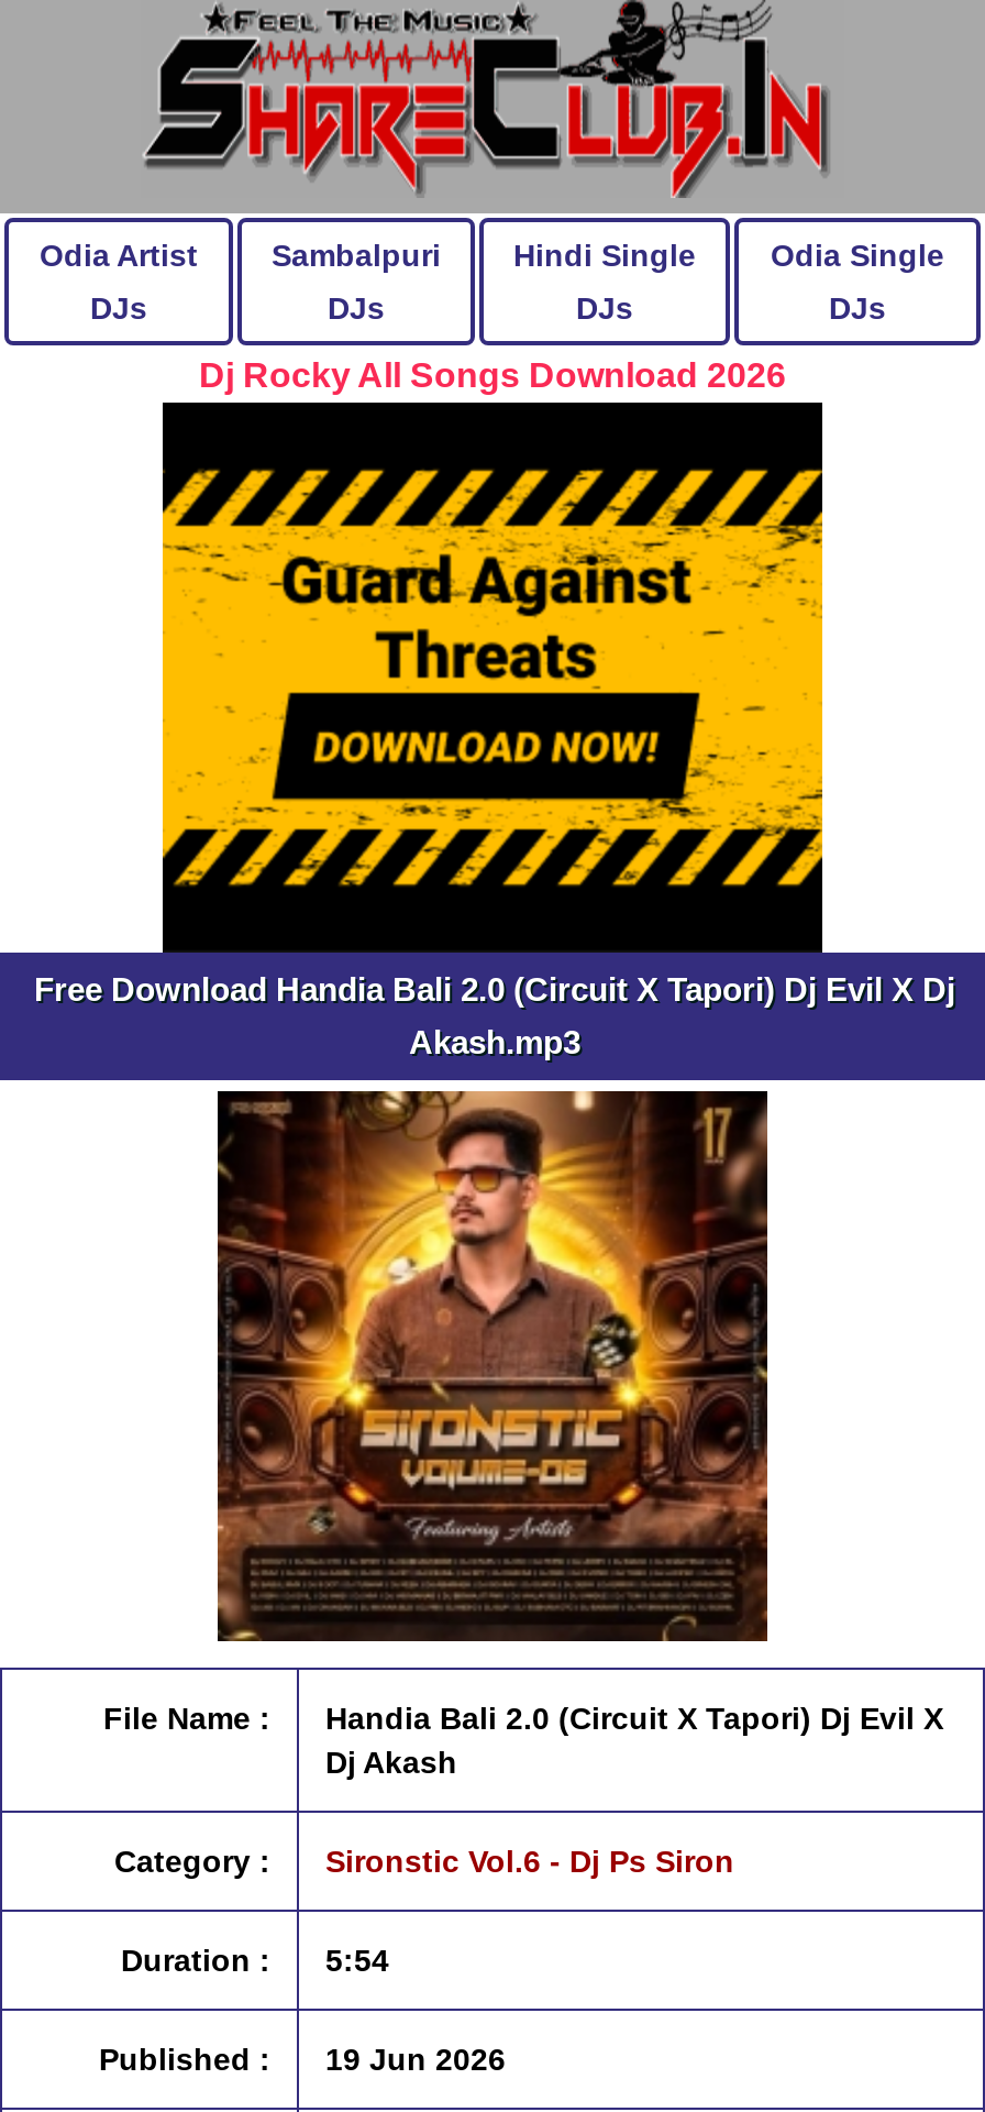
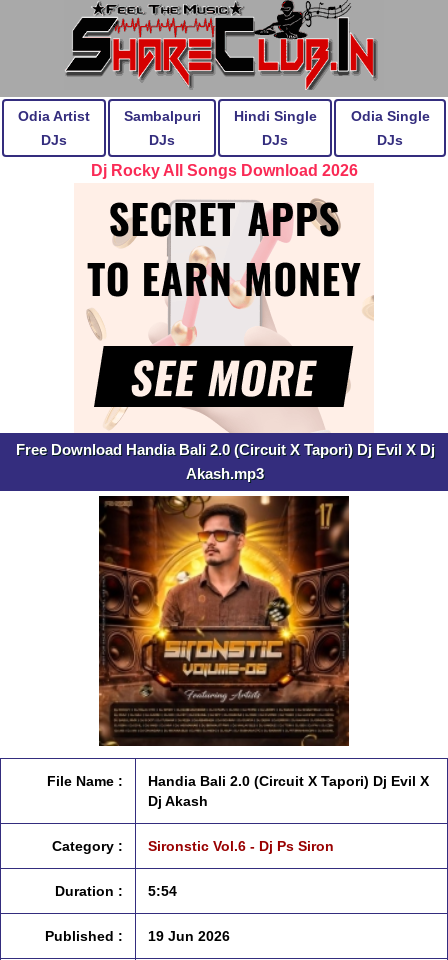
- [image]
+ [image]
